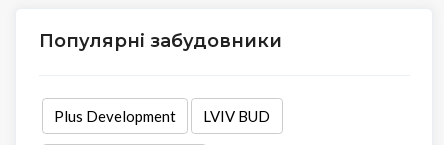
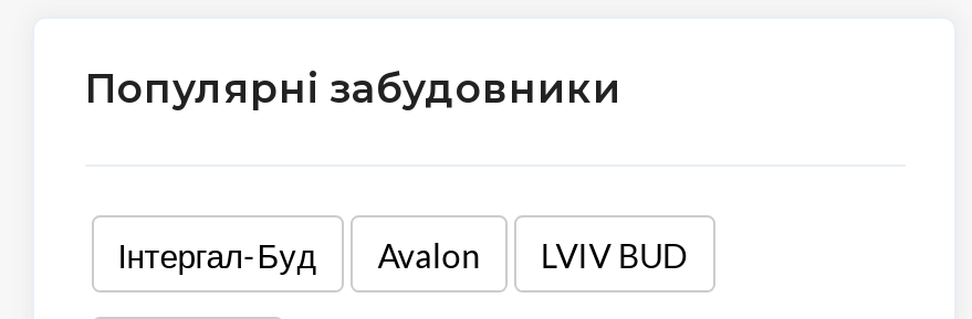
- Plus Development
+ Інтергал-Буд
+ Avalon
